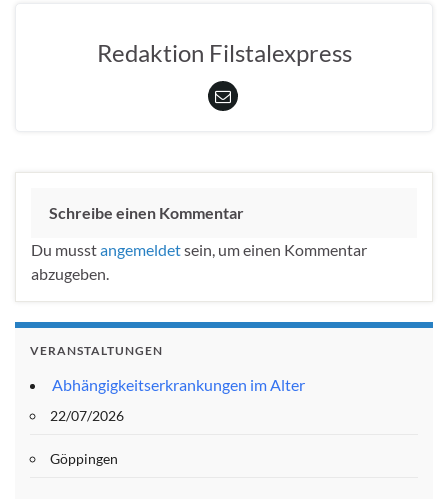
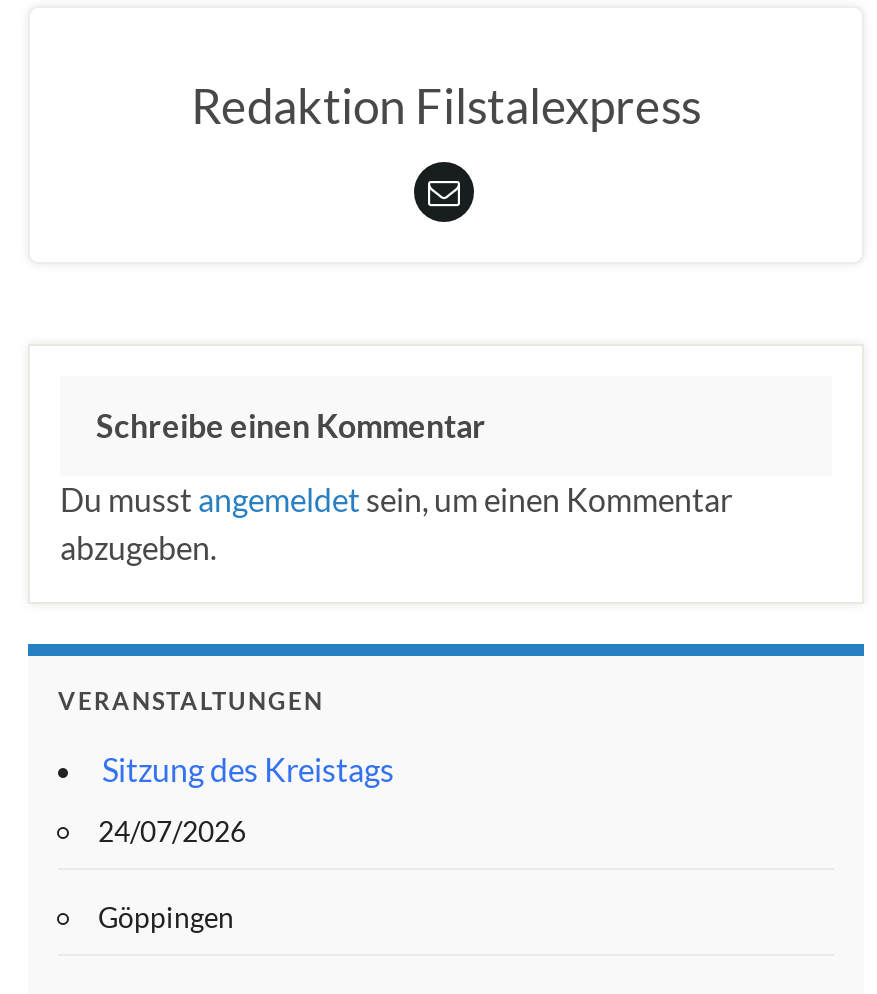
- Abhängigkeitserkrankungen im Alter
+ Sitzung des Kreistags

- 22/07/2026
+ 24/07/2026
